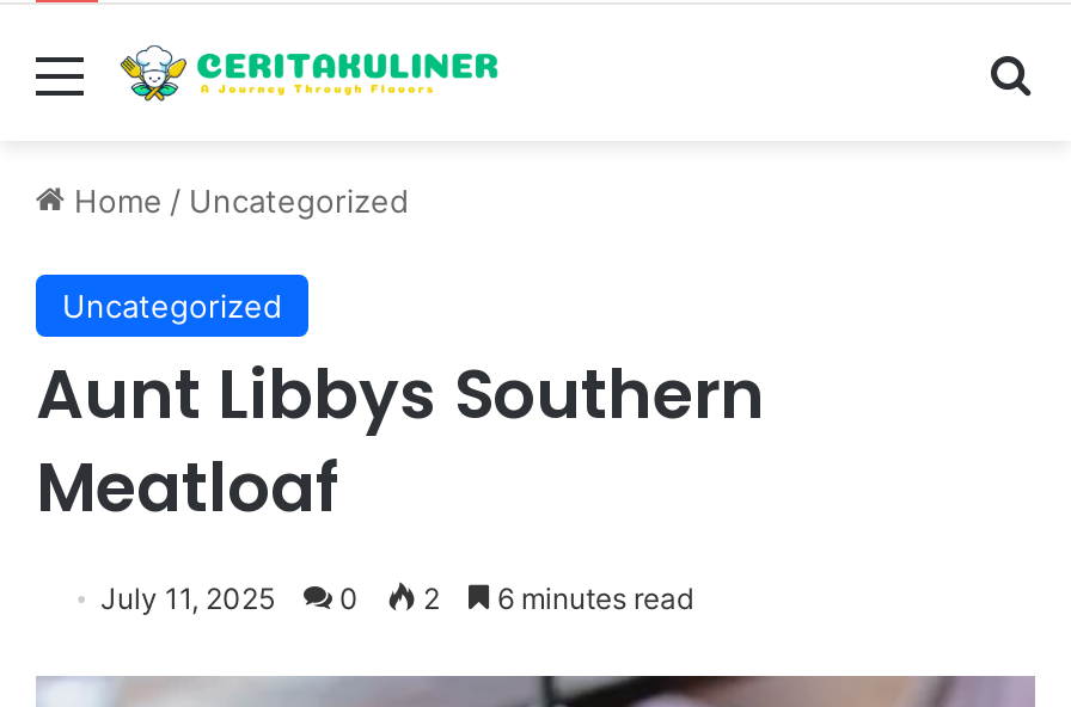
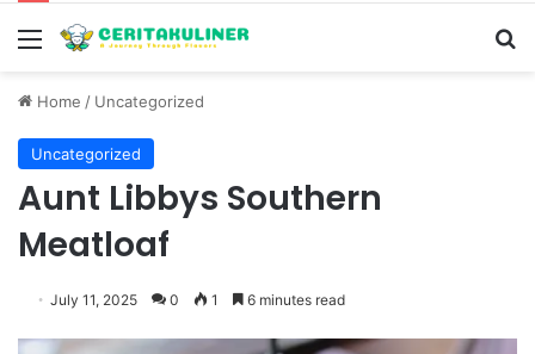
- July 11, 2025 0 2 6 minutes read
+ July 11, 2025 0 1 6 minutes read
